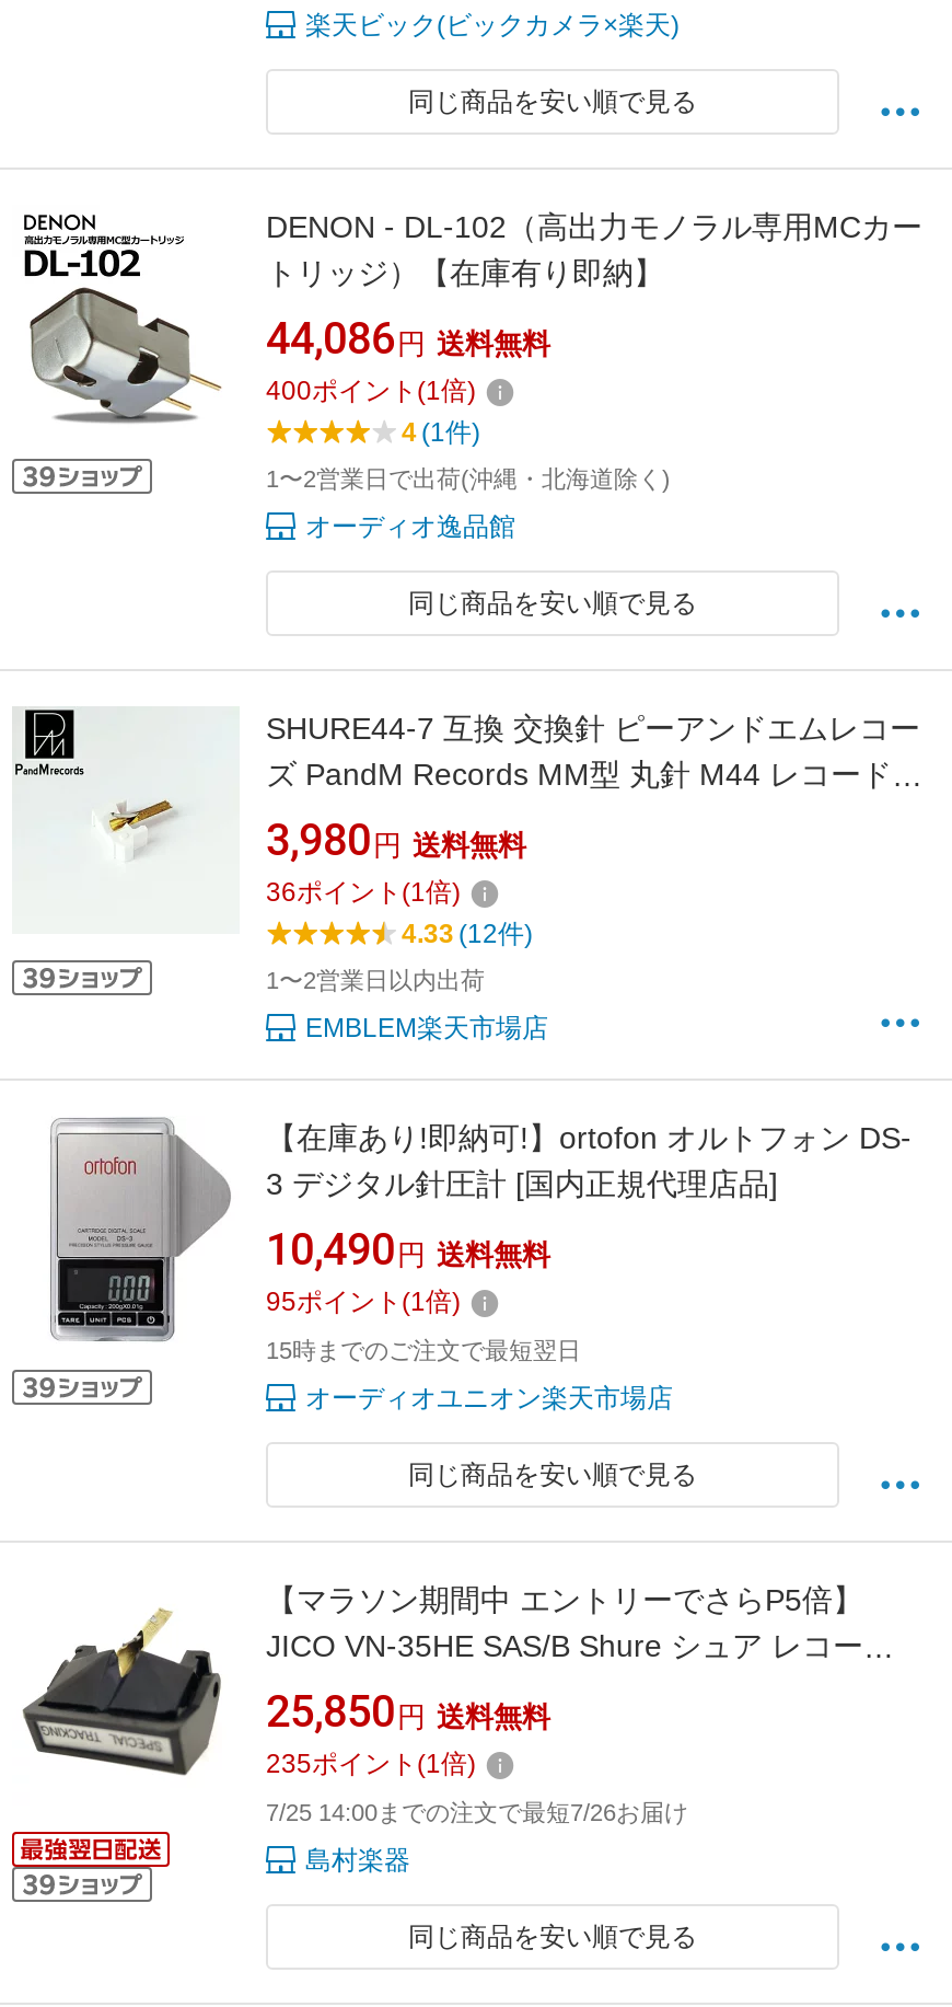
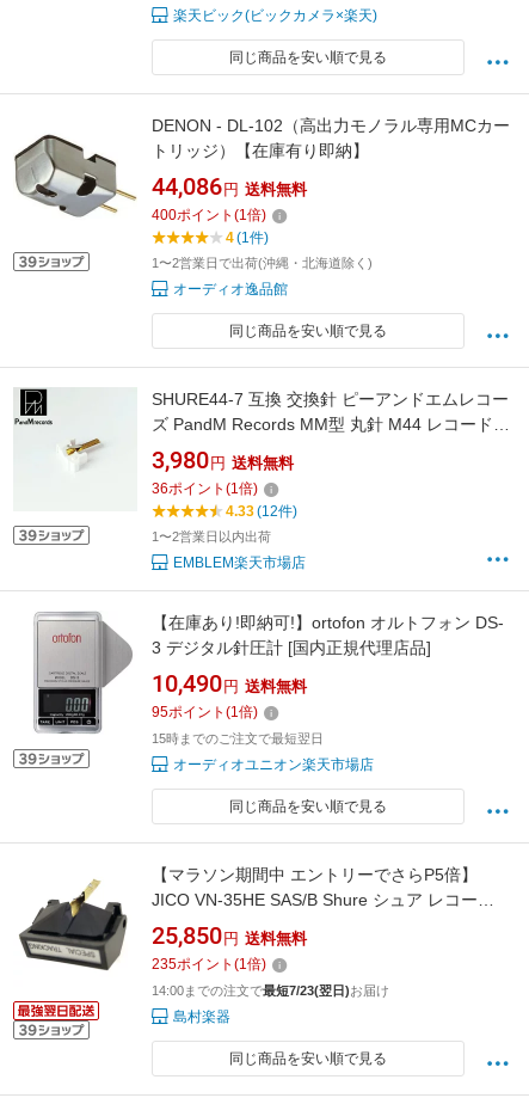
- [image]
+ [image]

- 7/25 14:00までの注文で最短7/26お届け
+ 14:00までの注文で最短7/23(翌日)お届け
